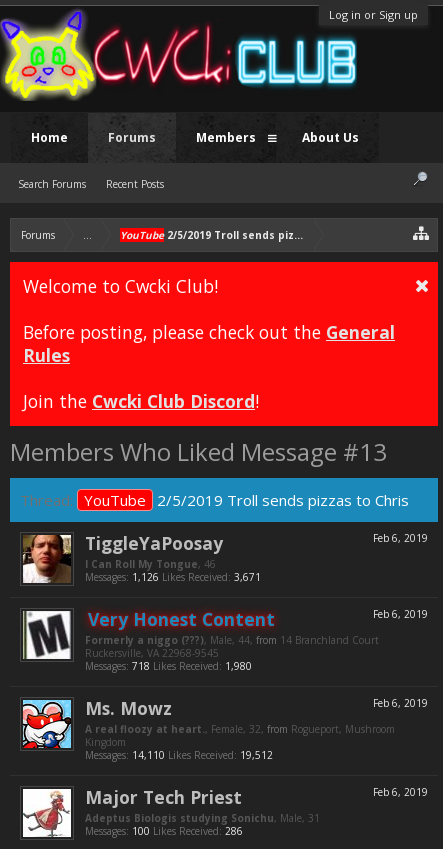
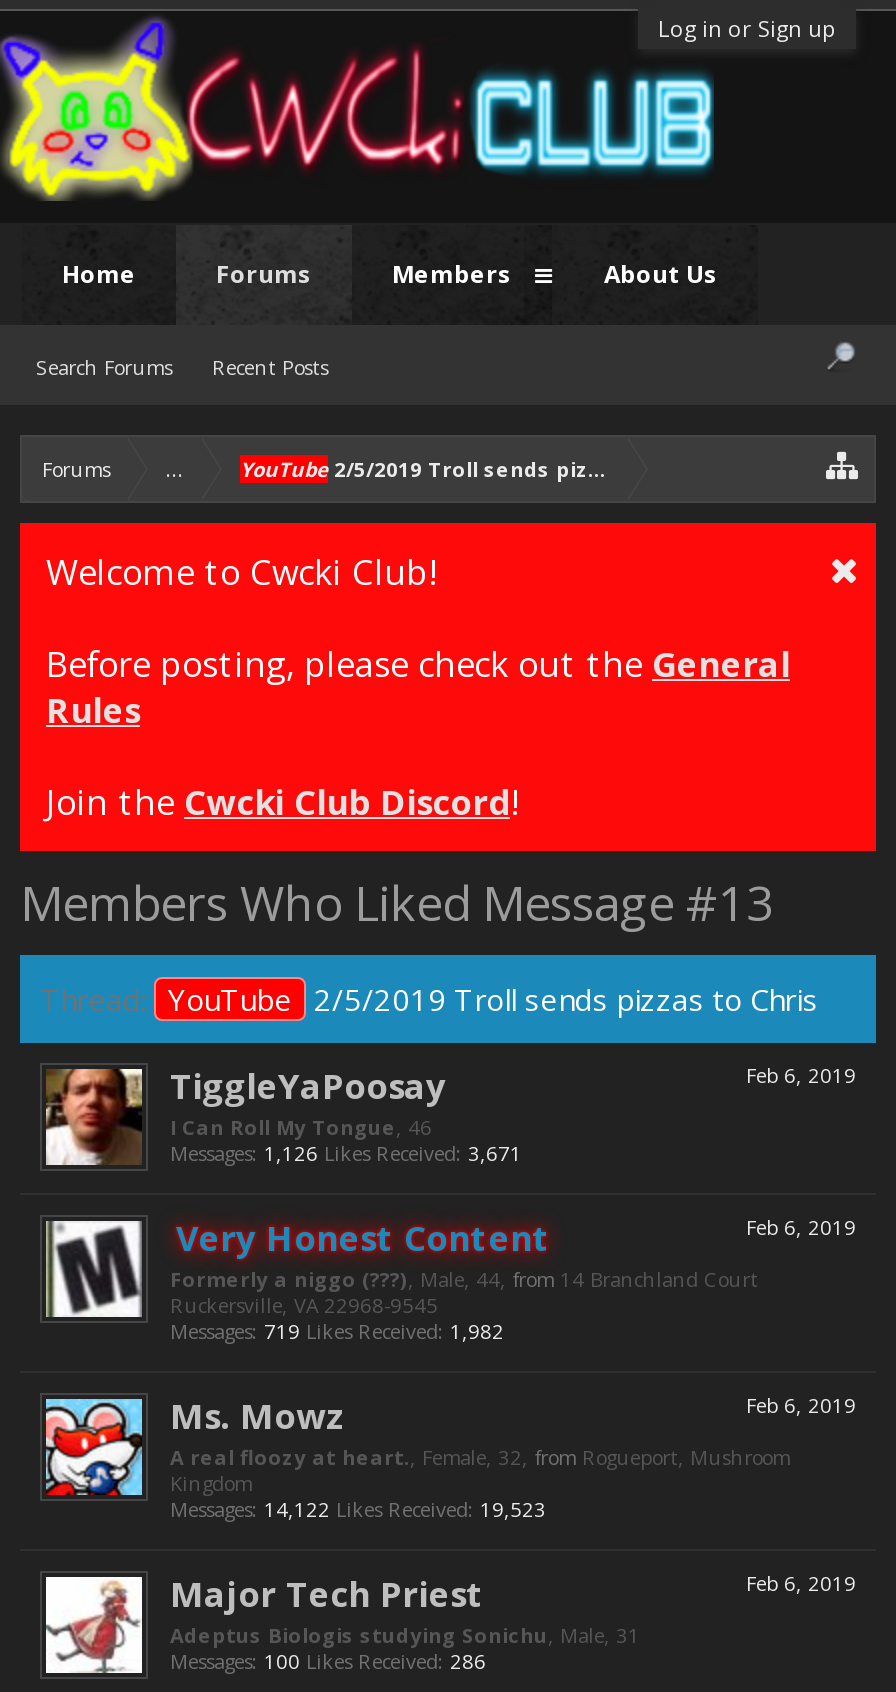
- Messages: 718 Likes Received: 1,980
+ Messages: 719 Likes Received: 1,982

- Messages: 14,110 Likes Received: 19,512
+ Messages: 14,122 Likes Received: 19,523
